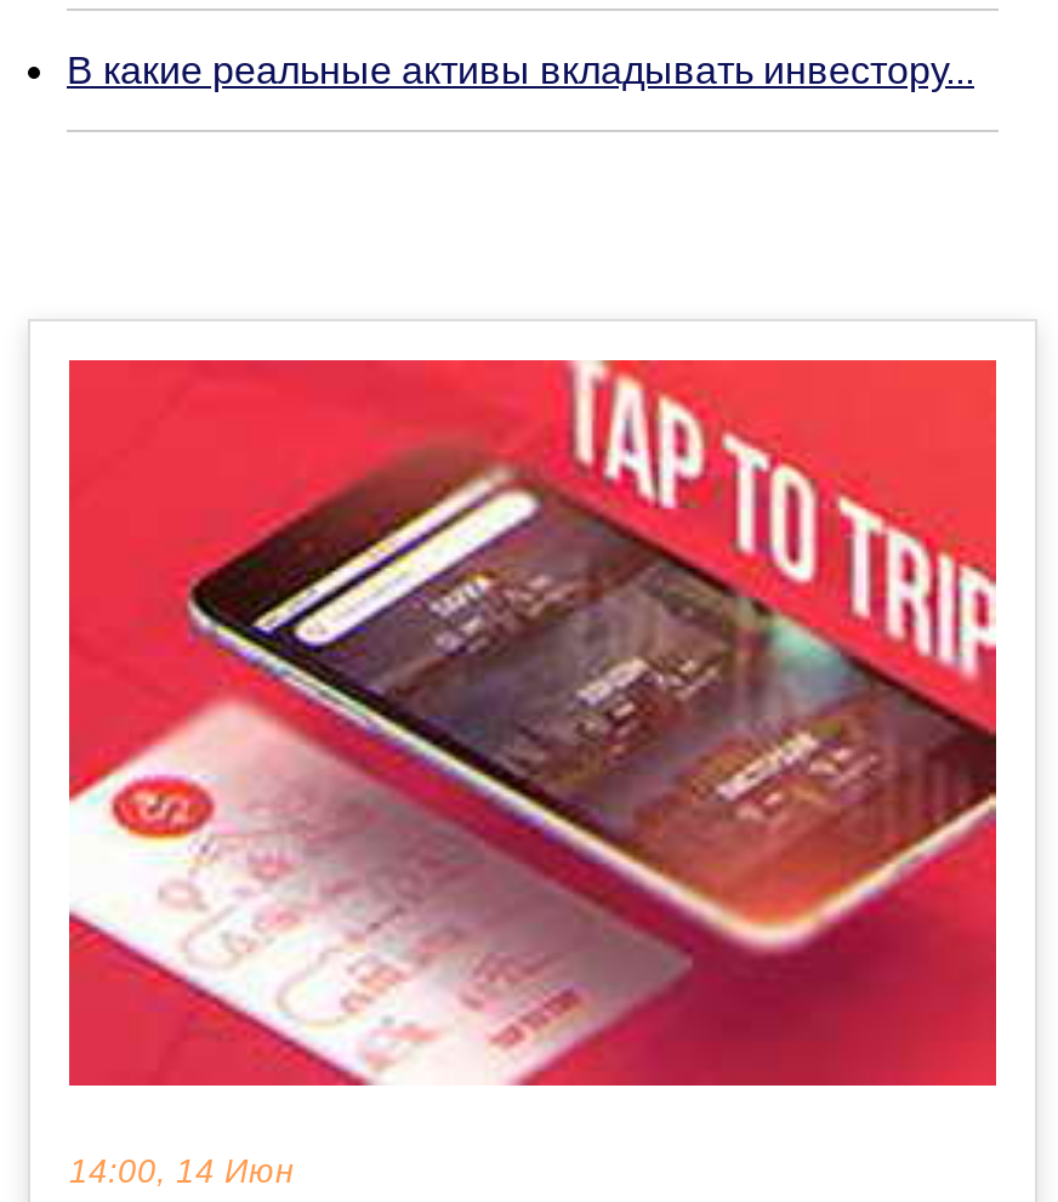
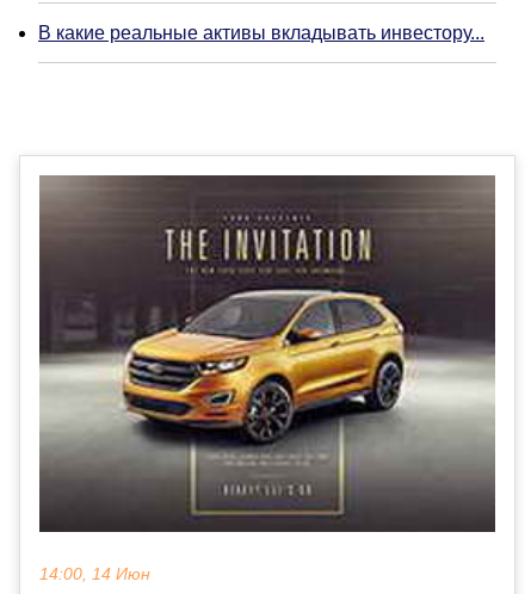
- [image]
+ [image]
